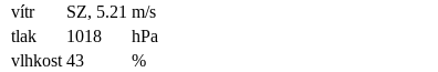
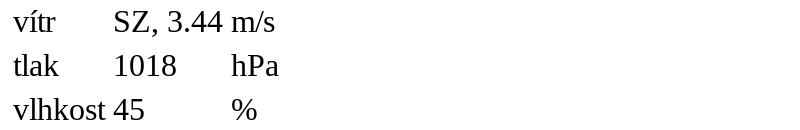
- vítr SZ, 5.21 m/s
+ vítr SZ, 3.44 m/s

- vlhkost 43
+ vlhkost 45
